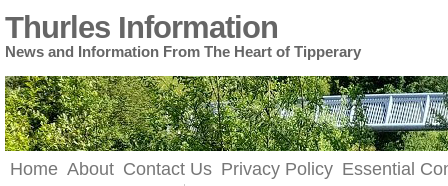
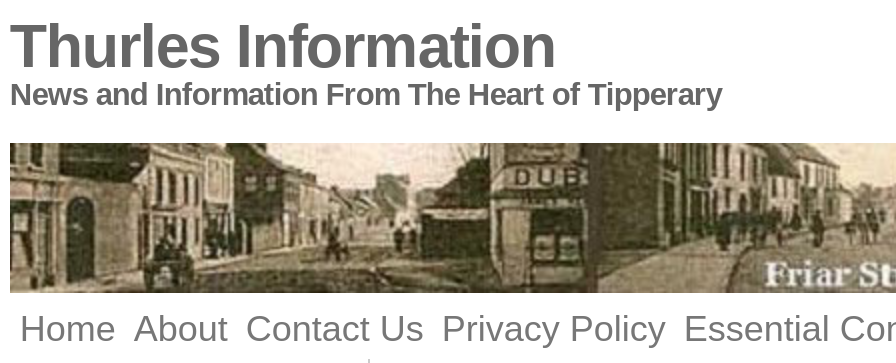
- [image]
+ [image]
